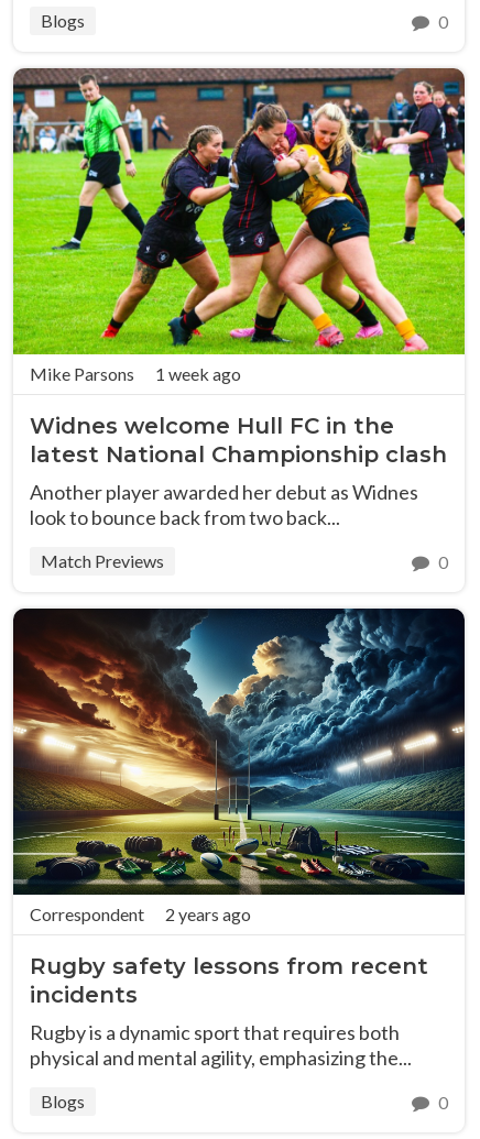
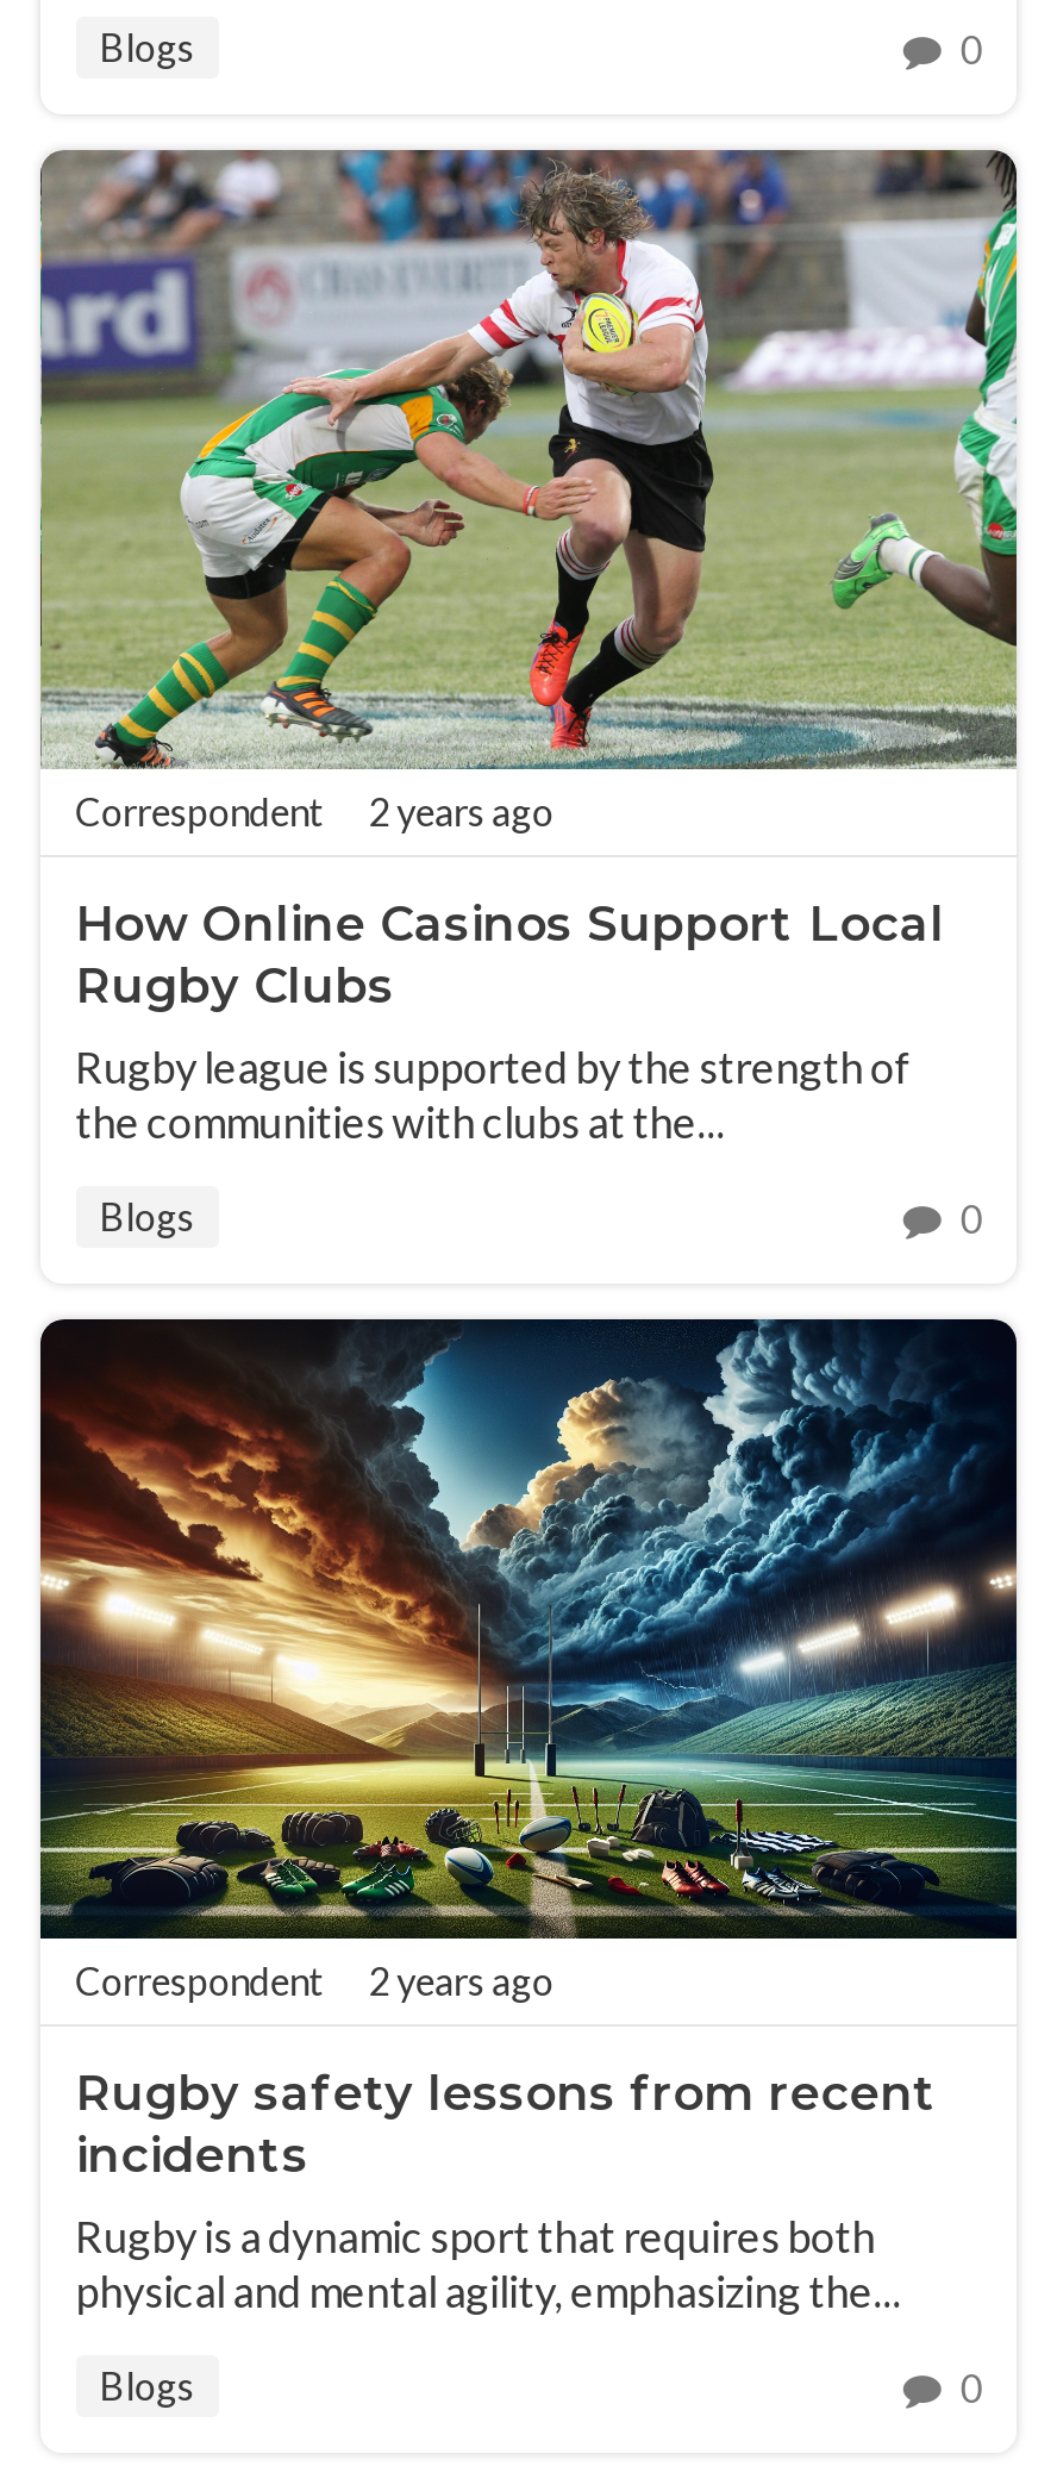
- [image]
- Mike Parsons
- 1 week ago
+ [image]
+ Correspondent
+ 2 years ago

- Widnes welcome Hull FC in the
- latest National Championship clash
+ How Online Casinos Support Local
+ Rugby Clubs

- Another player awarded her debut as Widnes
- look to bounce back from two back...
+ Rugby league is supported by the strength of
+ the communities with clubs at the...

- Match Previews
+ Blogs
